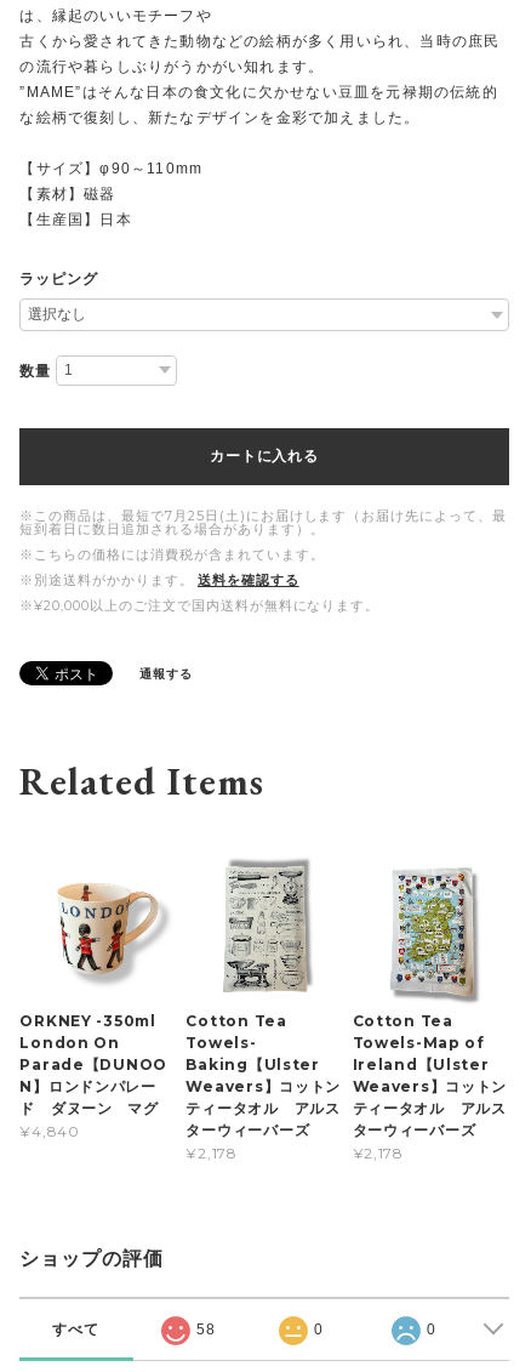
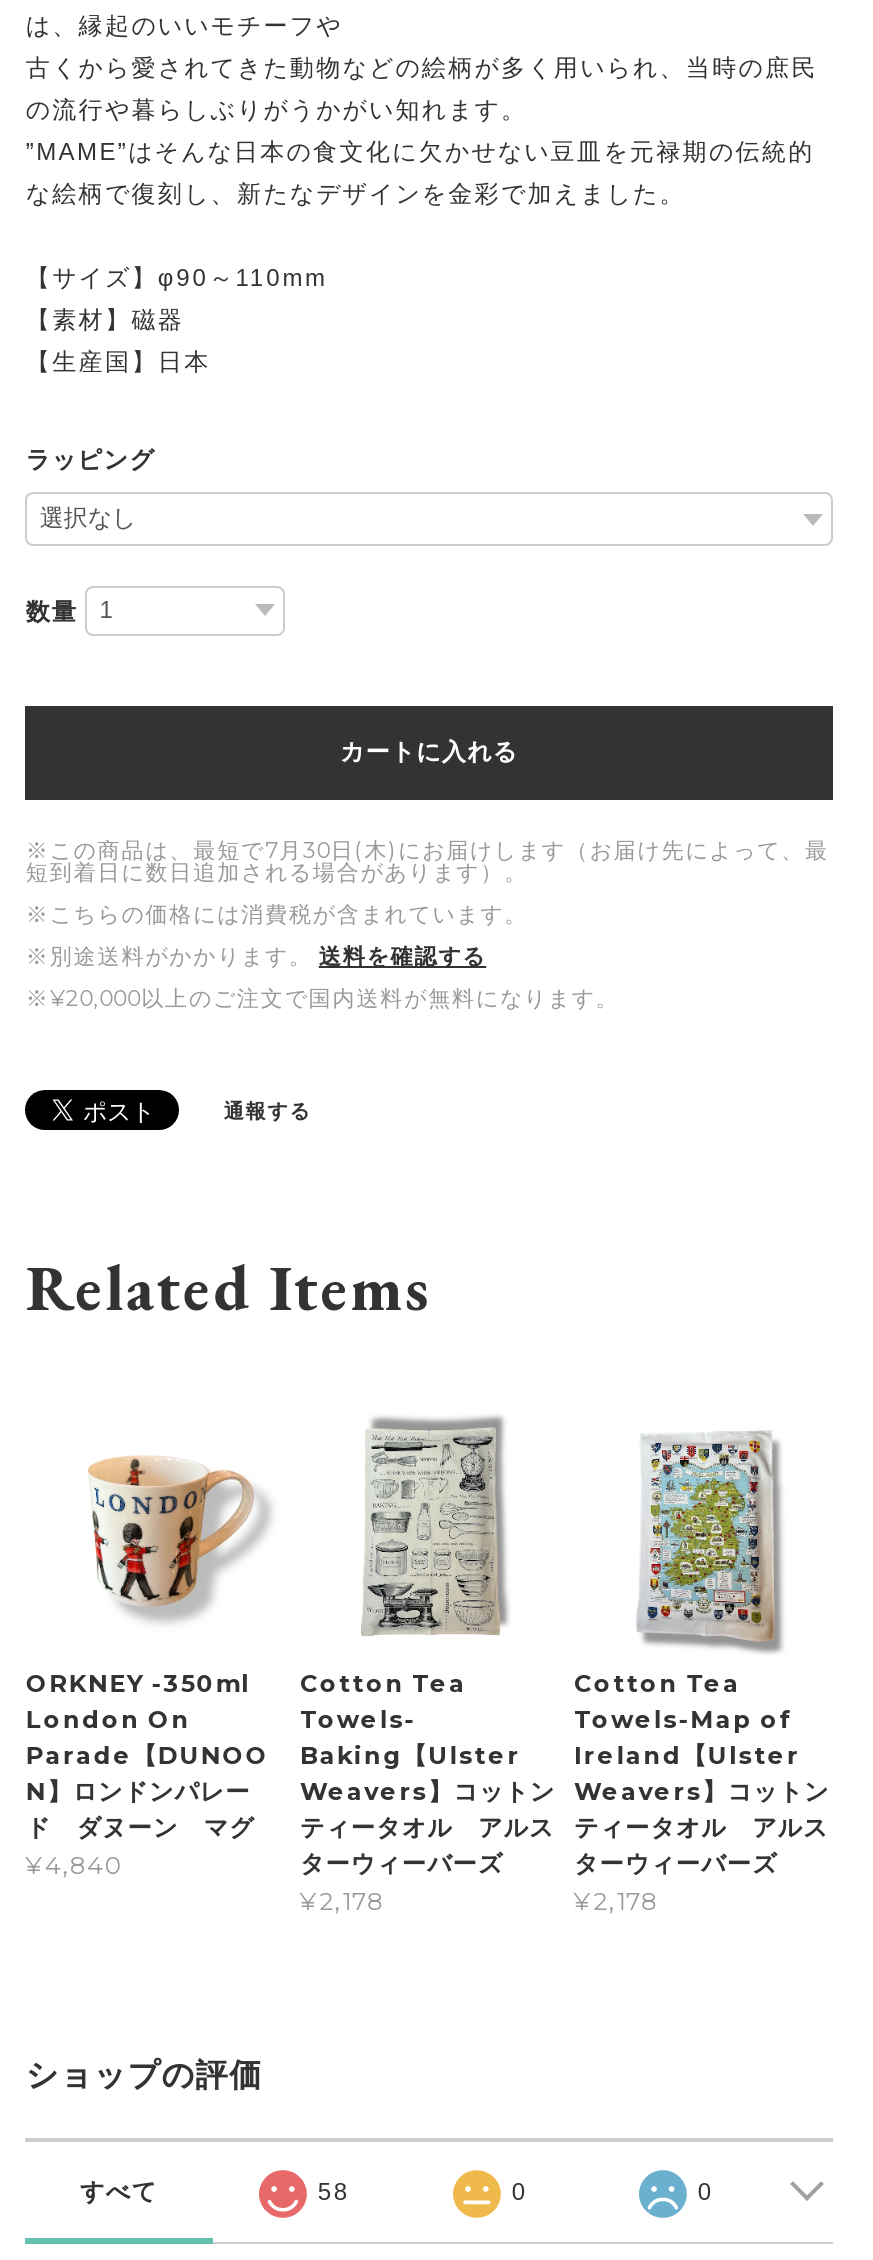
- ※この商品は、最短で7月25日(土)にお届けします（お届け先によって、最
+ ※この商品は、最短で7月30日(木)にお届けします（お届け先によって、最
